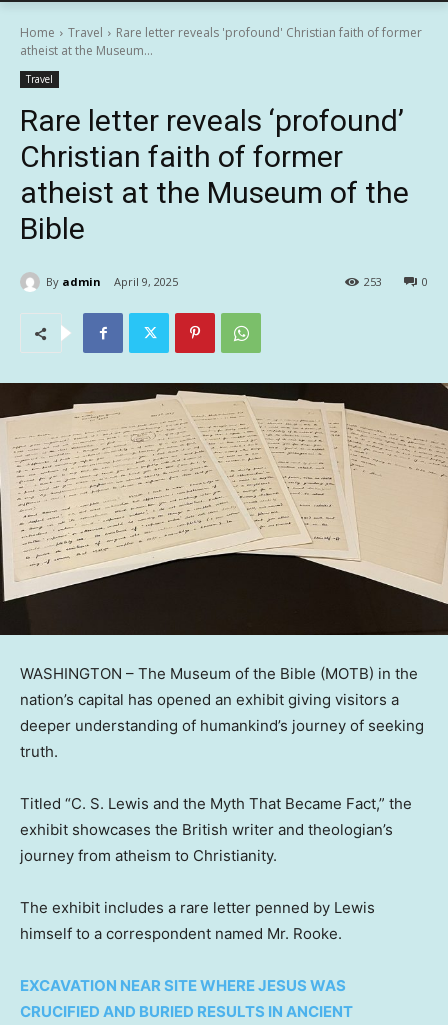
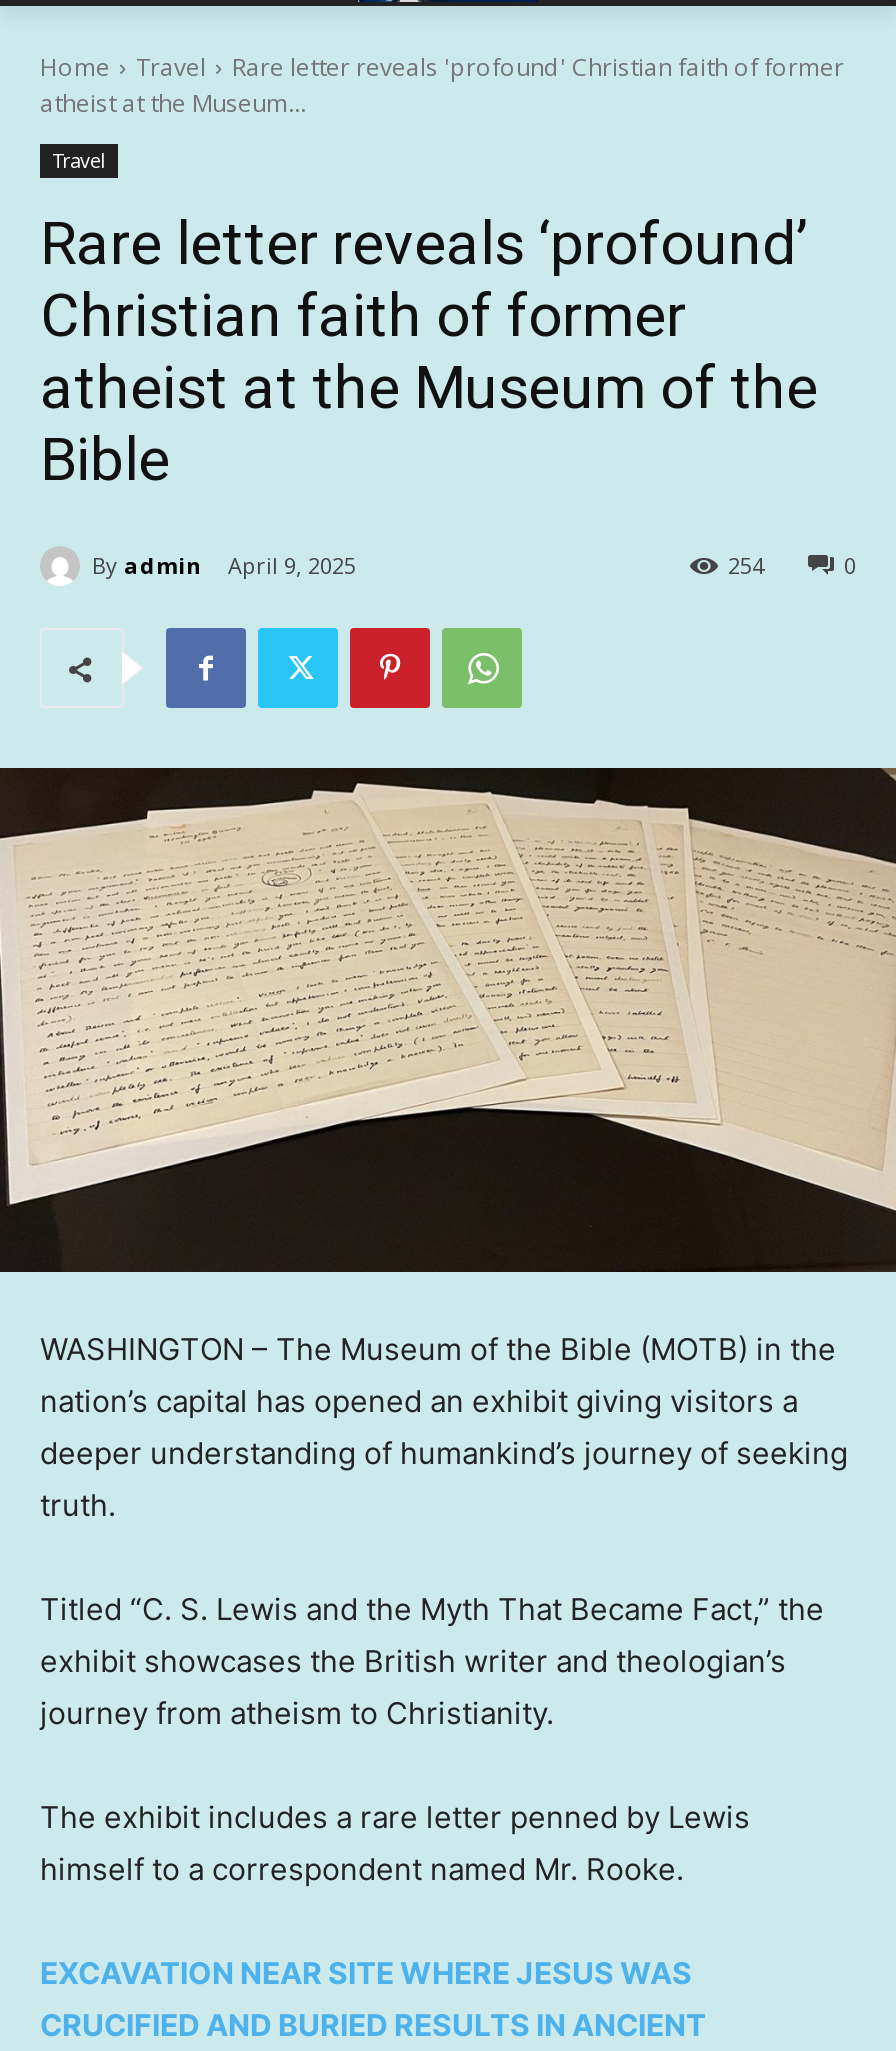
- 253
+ 254
